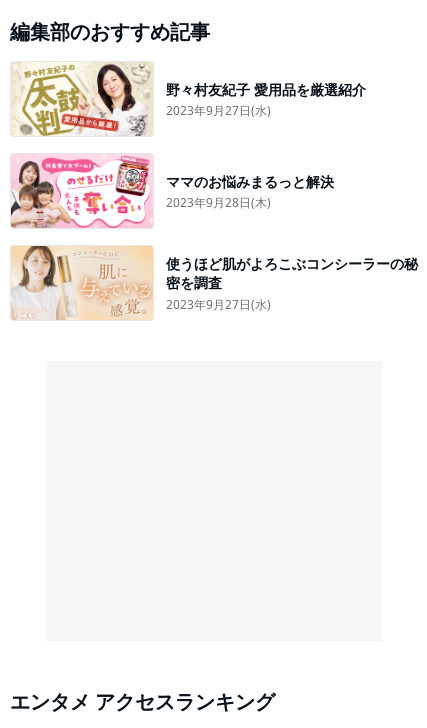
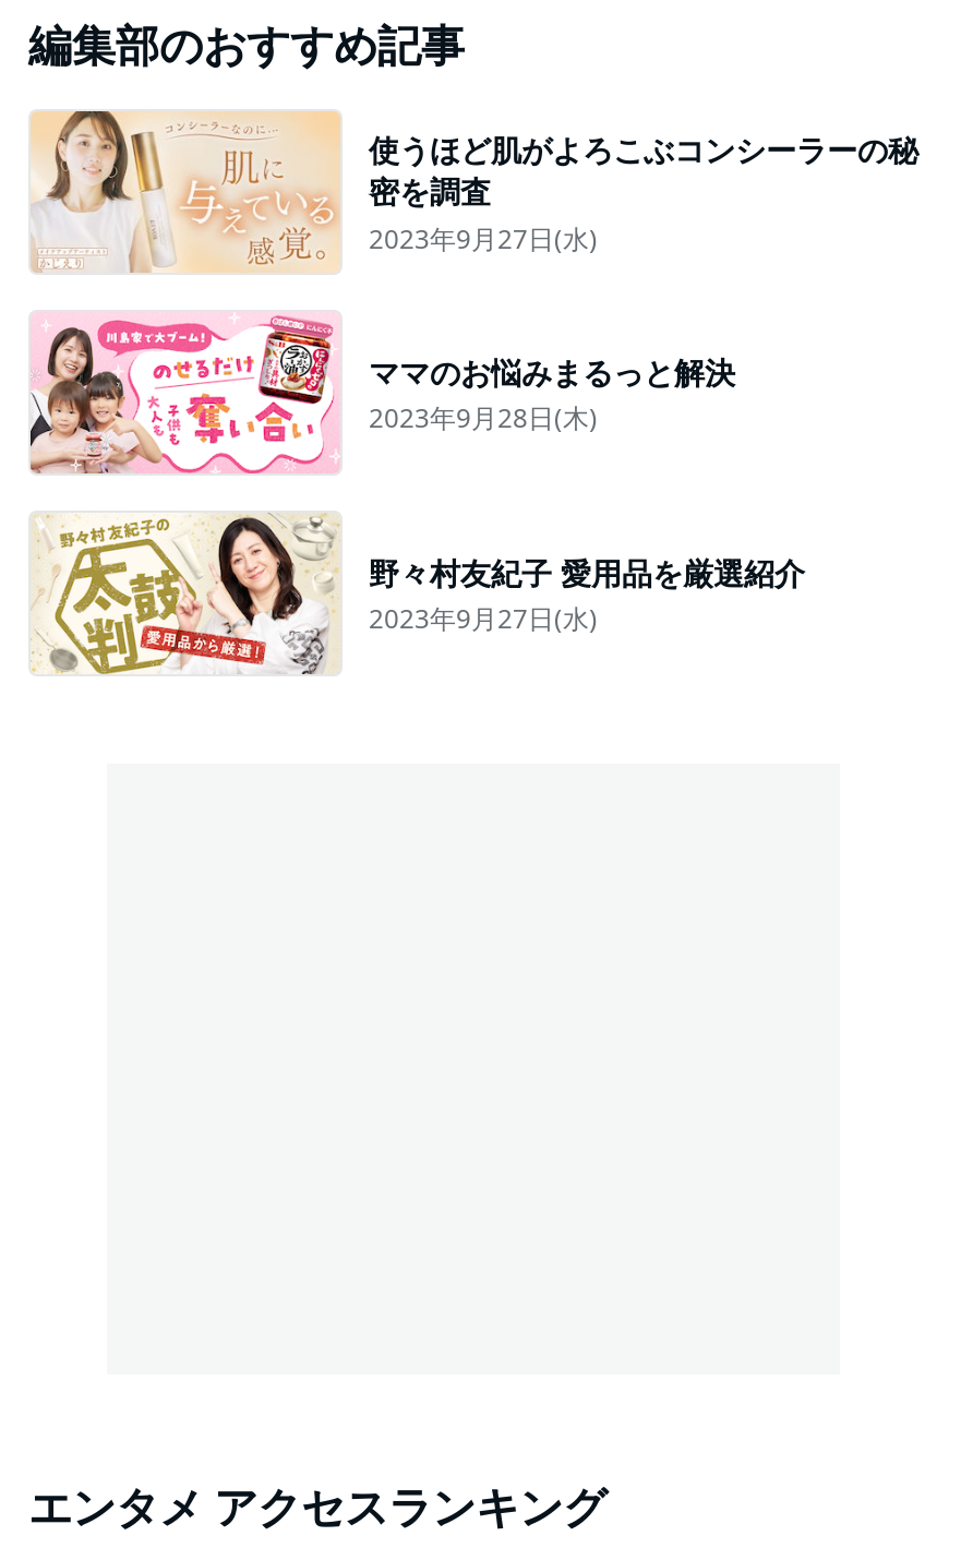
moved down: [image] | 野々村友紀子 愛用品を厳選紹介

moved up: [image] | 使うほど肌がよろこぶコンシーラーの秘 | 密を調査
